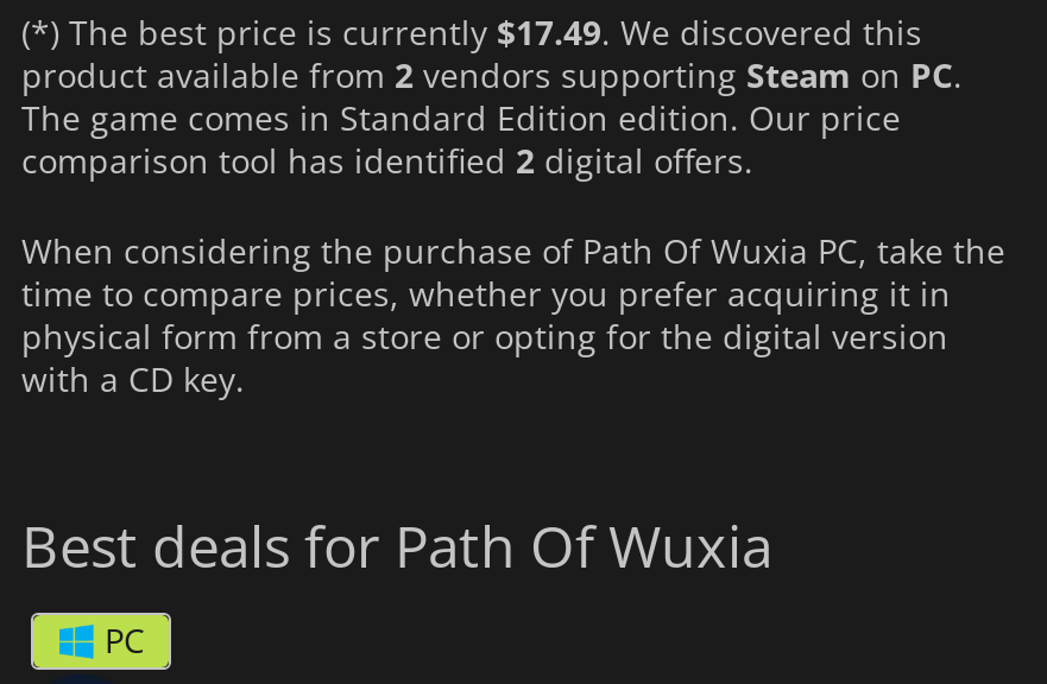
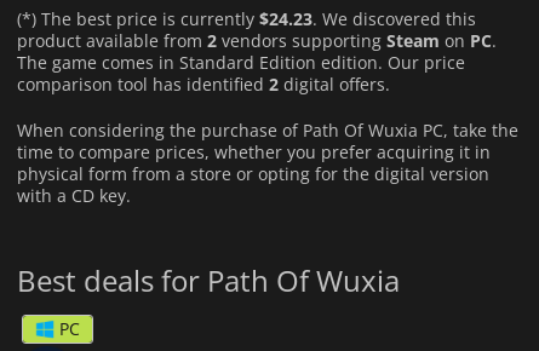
- (*) The best price is currently $17.49. We discovered this
+ (*) The best price is currently $24.23. We discovered this
